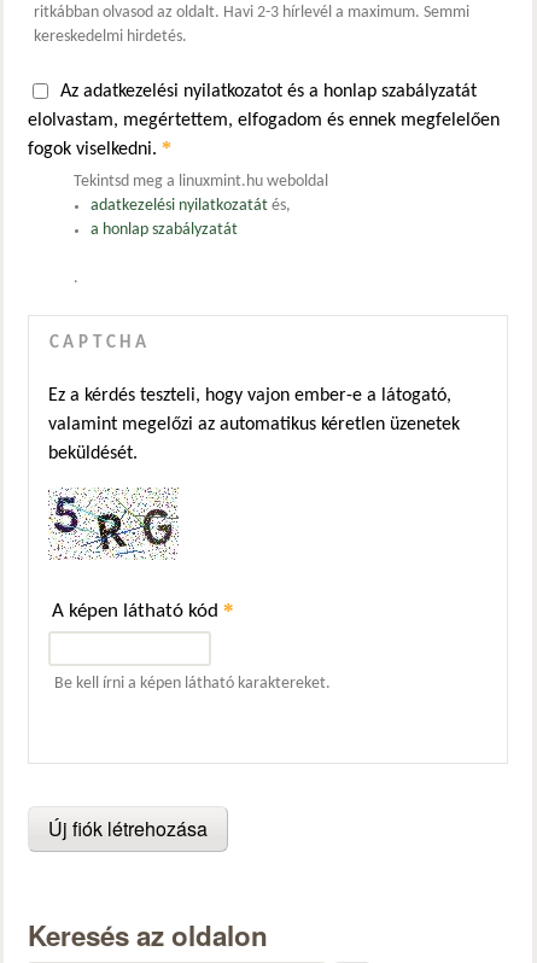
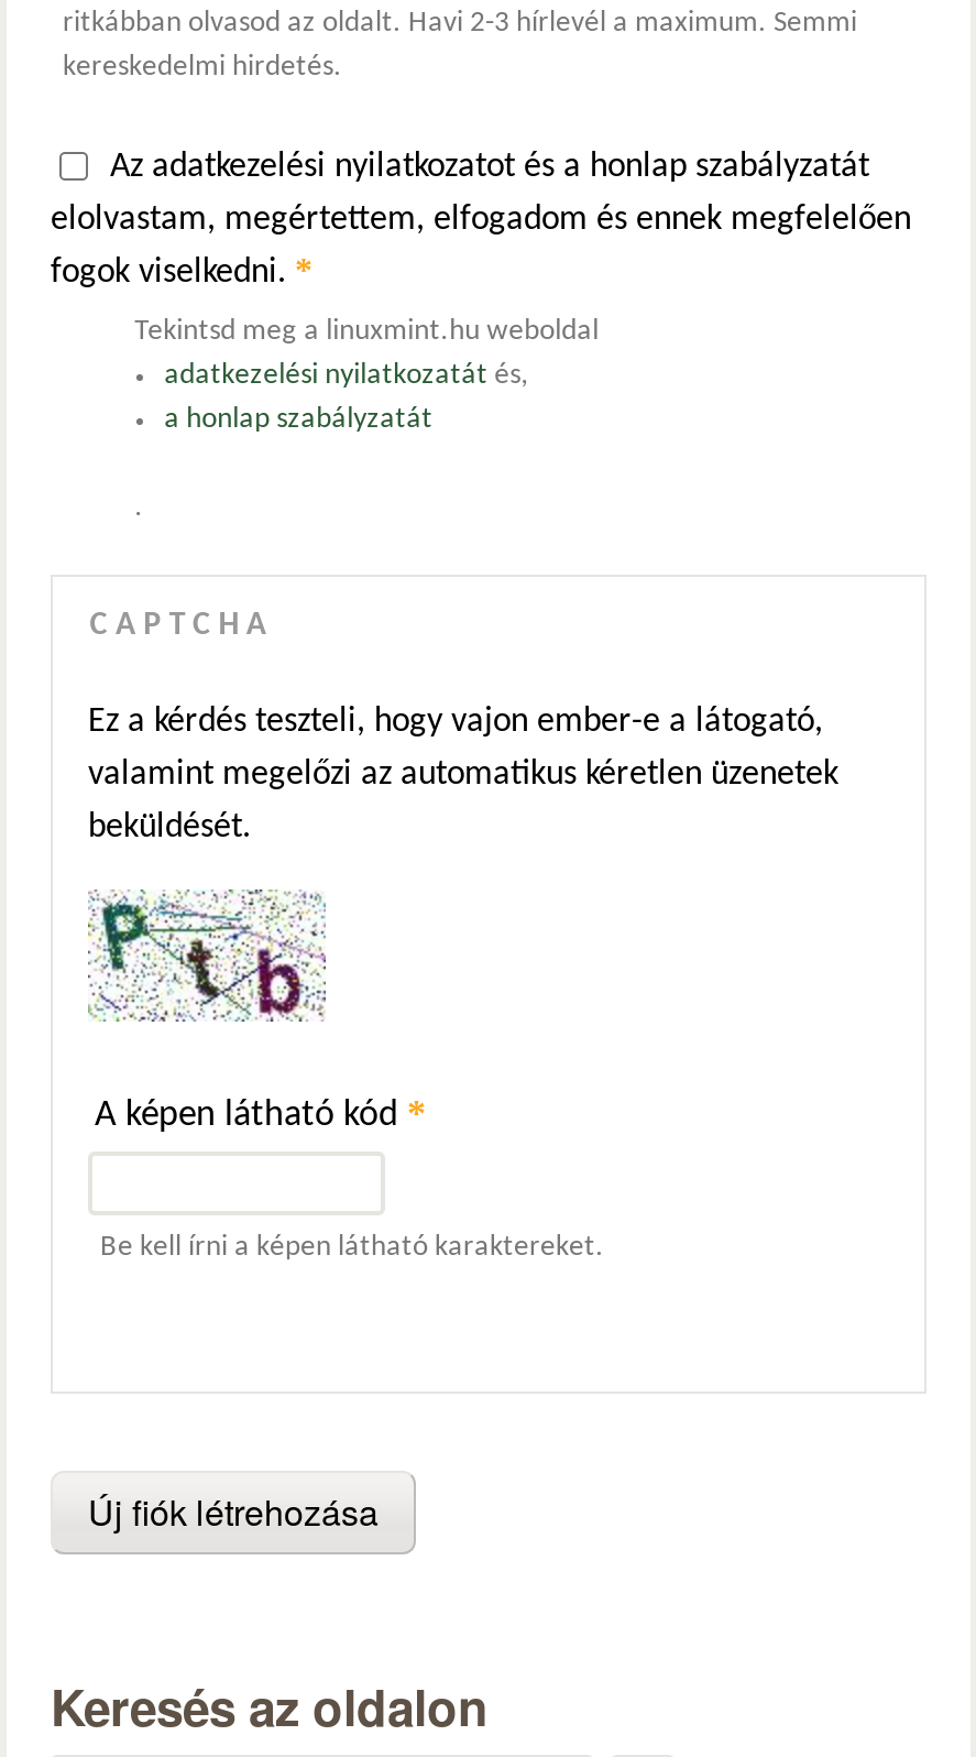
- [image]
+ [image]
